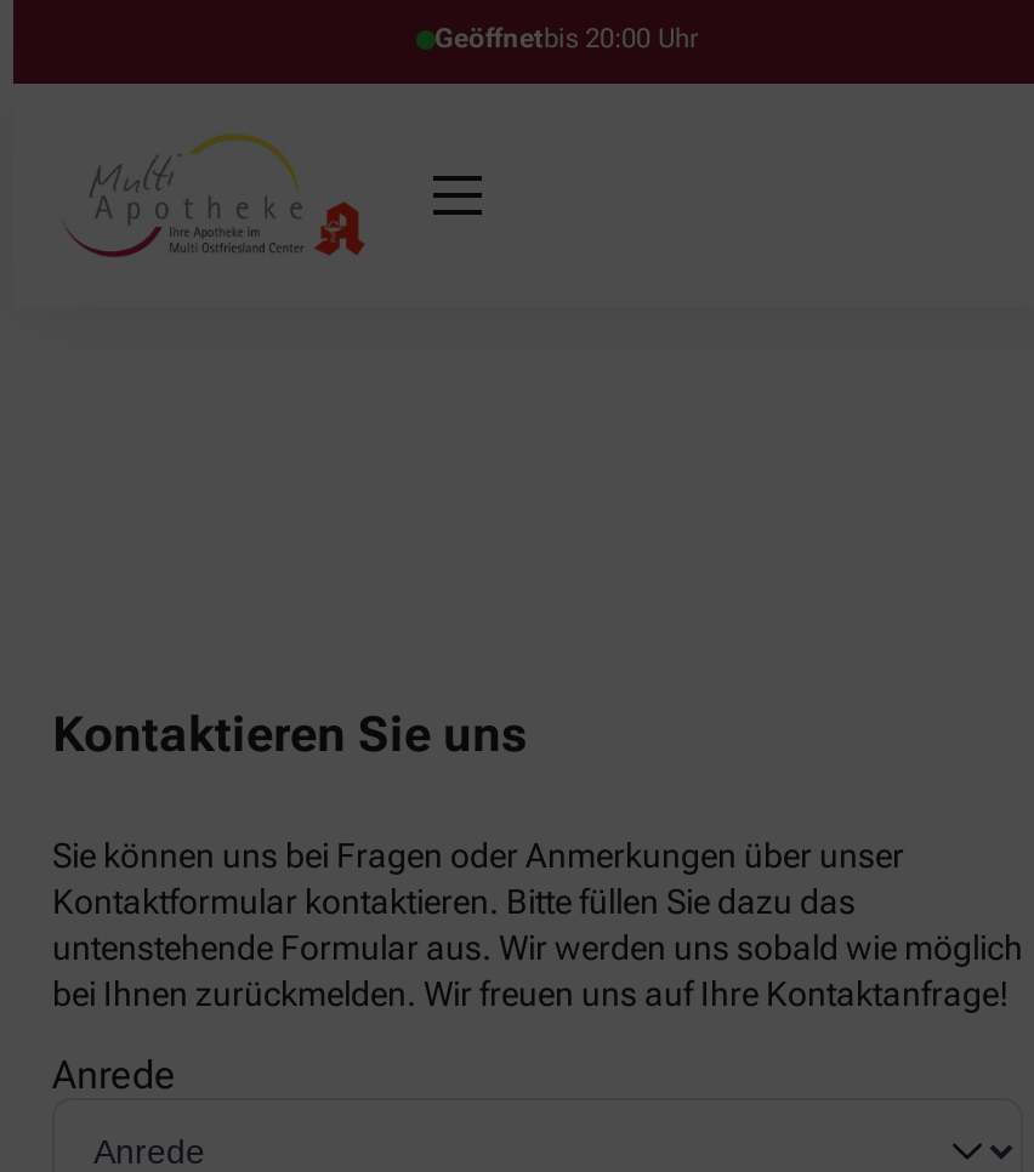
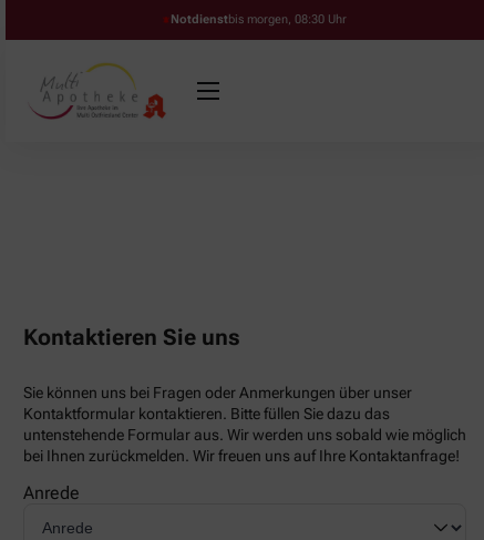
- Geöffnetbis 20:00 Uhr
+ Notdienstbis morgen, 08:30 Uhr
